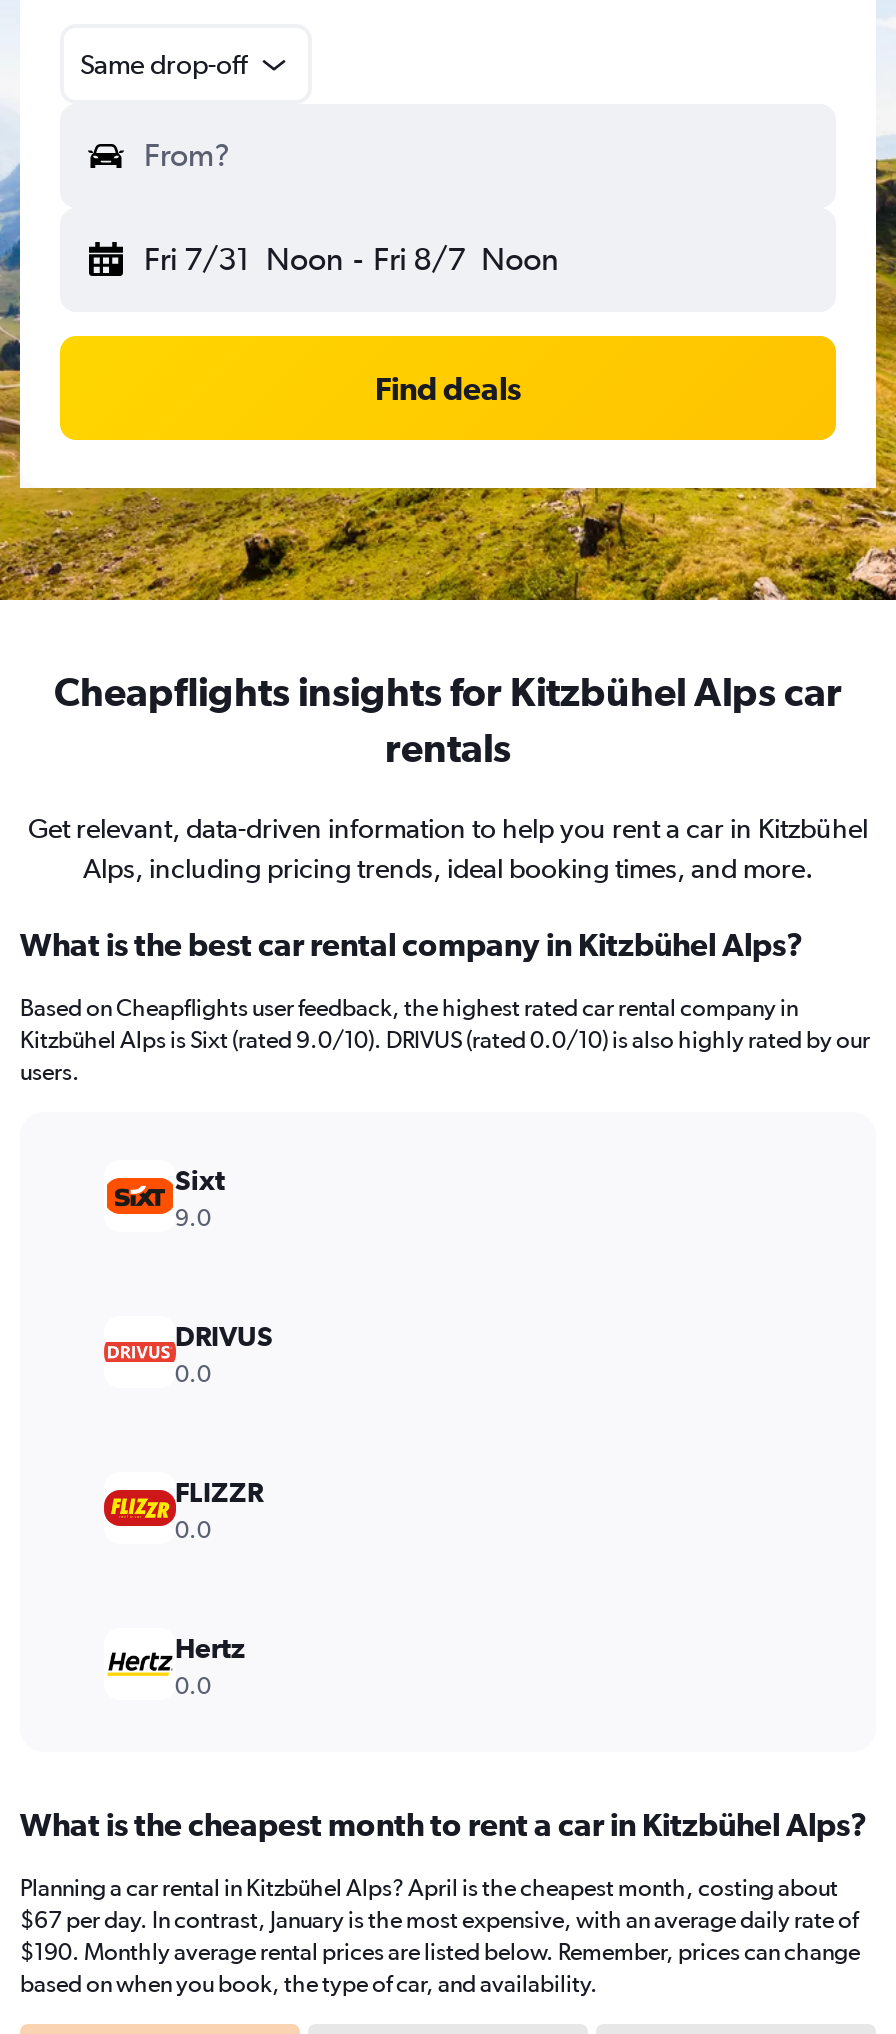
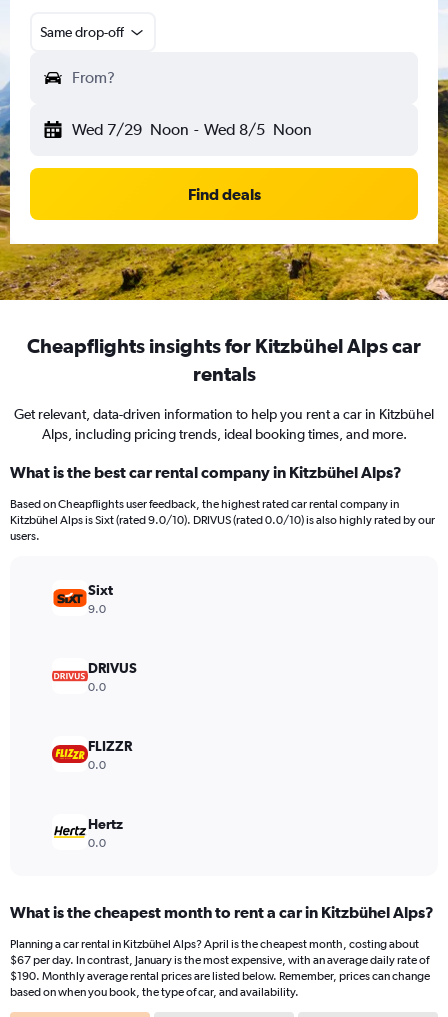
- Fri 7/31 Noon - Fri 8/7 Noon
+ Wed 7/29 Noon - Wed 8/5 Noon
